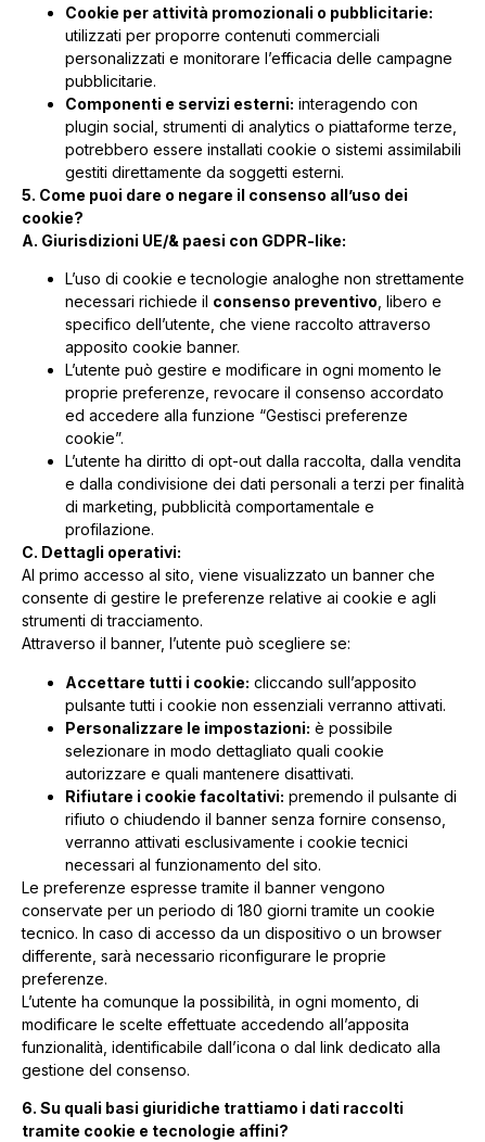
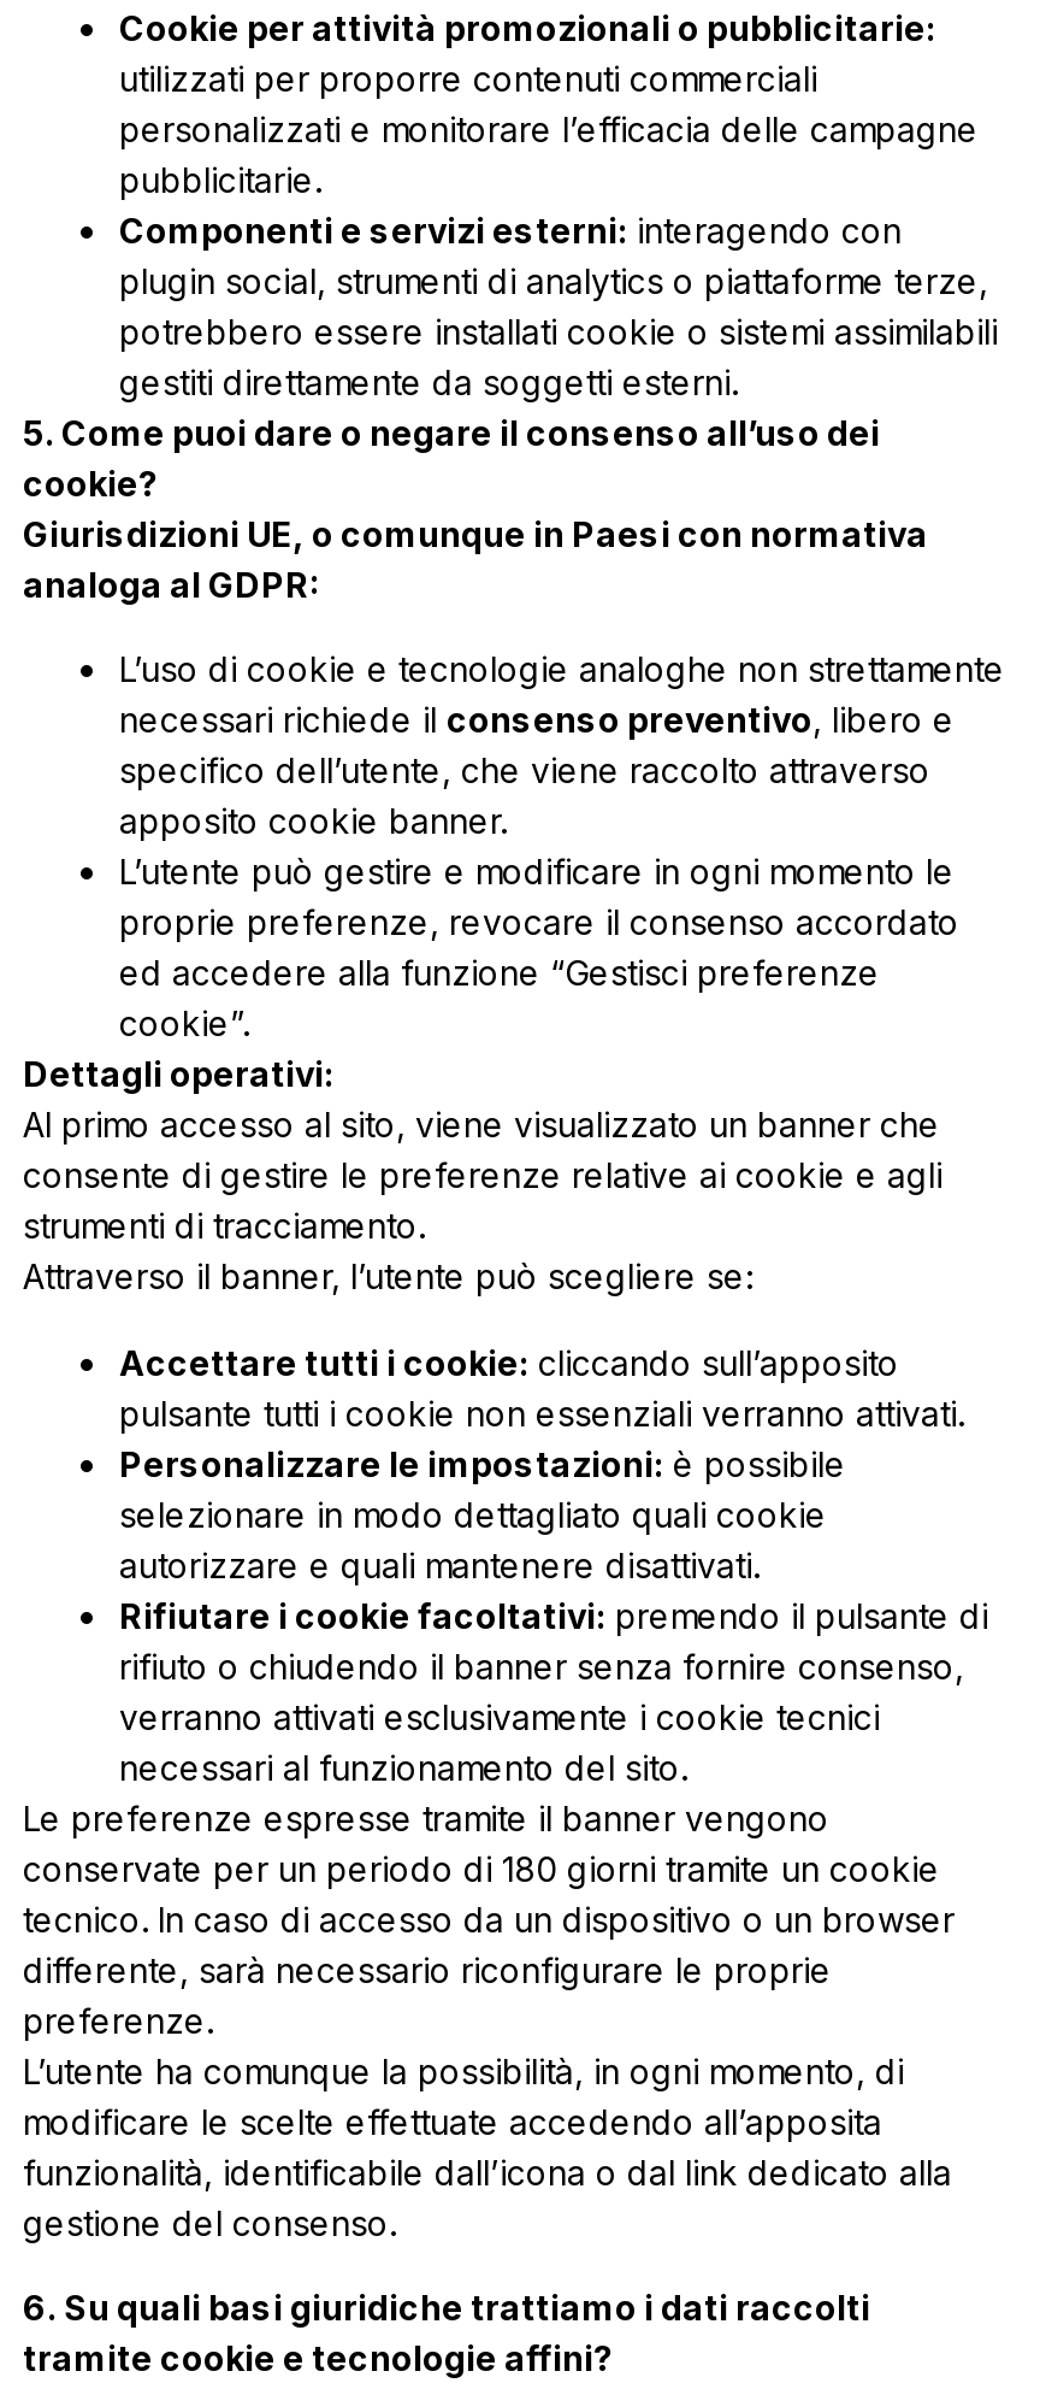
- A. Giurisdizioni UE/& paesi con GDPR-like:
+ Giurisdizioni UE, o comunque in Paesi con normativa
+ analoga al GDPR:

moved down: L’uso di cookie e tecnologie analoghe non strettamente | necessari richiede il consenso preventivo, libero e | specifico dell’utente, che viene raccolto attraverso | apposito cookie banner. | L’utente può gestire e modificare in ogni momento le | proprie preferenze, revocare il consenso accordato | ed accedere alla funzione “Gestisci preferenze | cookie”.

- L’utente ha diritto di opt-out dalla raccolta, dalla vendita
- e dalla condivisione dei dati personali a terzi per finalità
- di marketing, pubblicità comportamentale e
- profilazione.
- C. Dettagli operativi:
+ Dettagli operativi:
